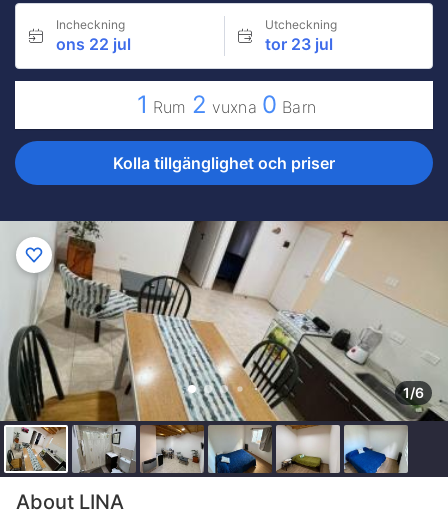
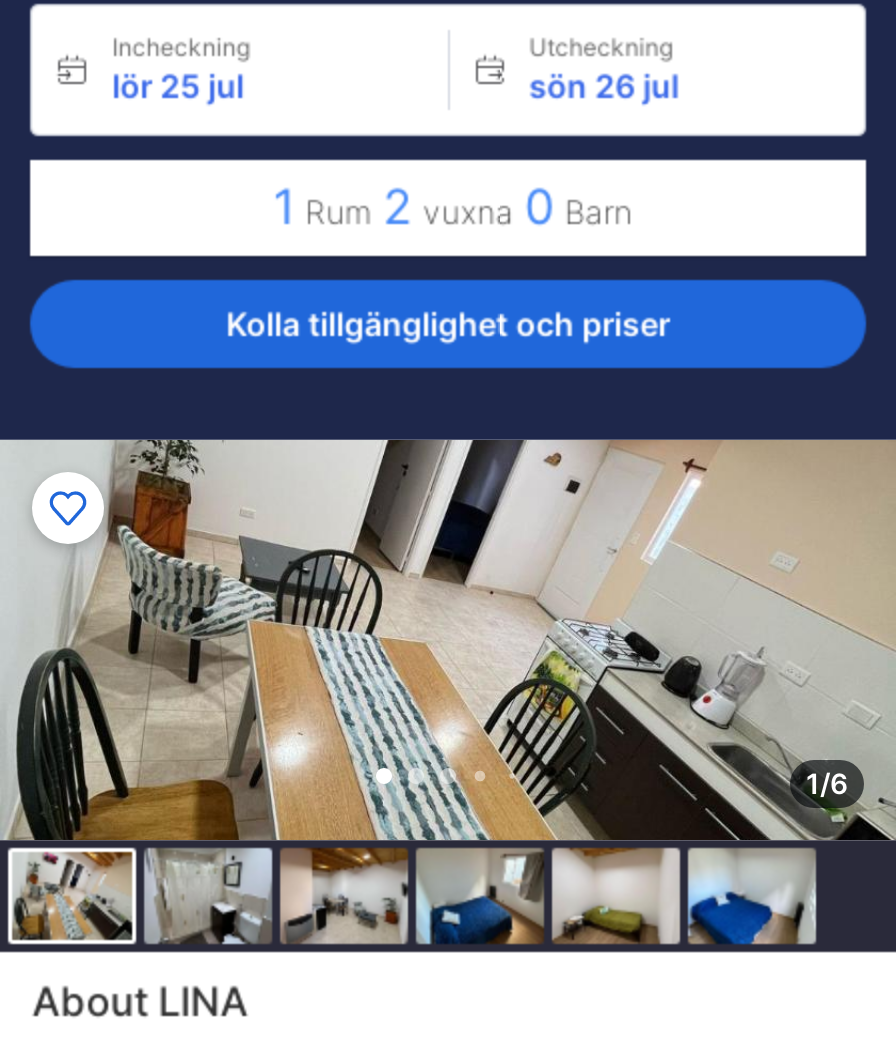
- ons 22 jul
+ lör 25 jul

- tor 23 jul
+ sön 26 jul
